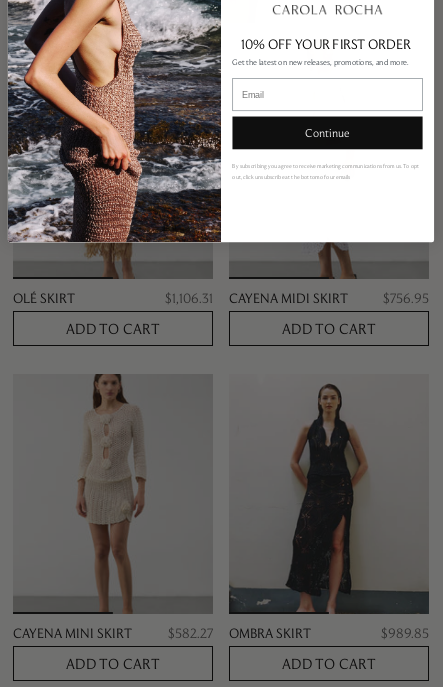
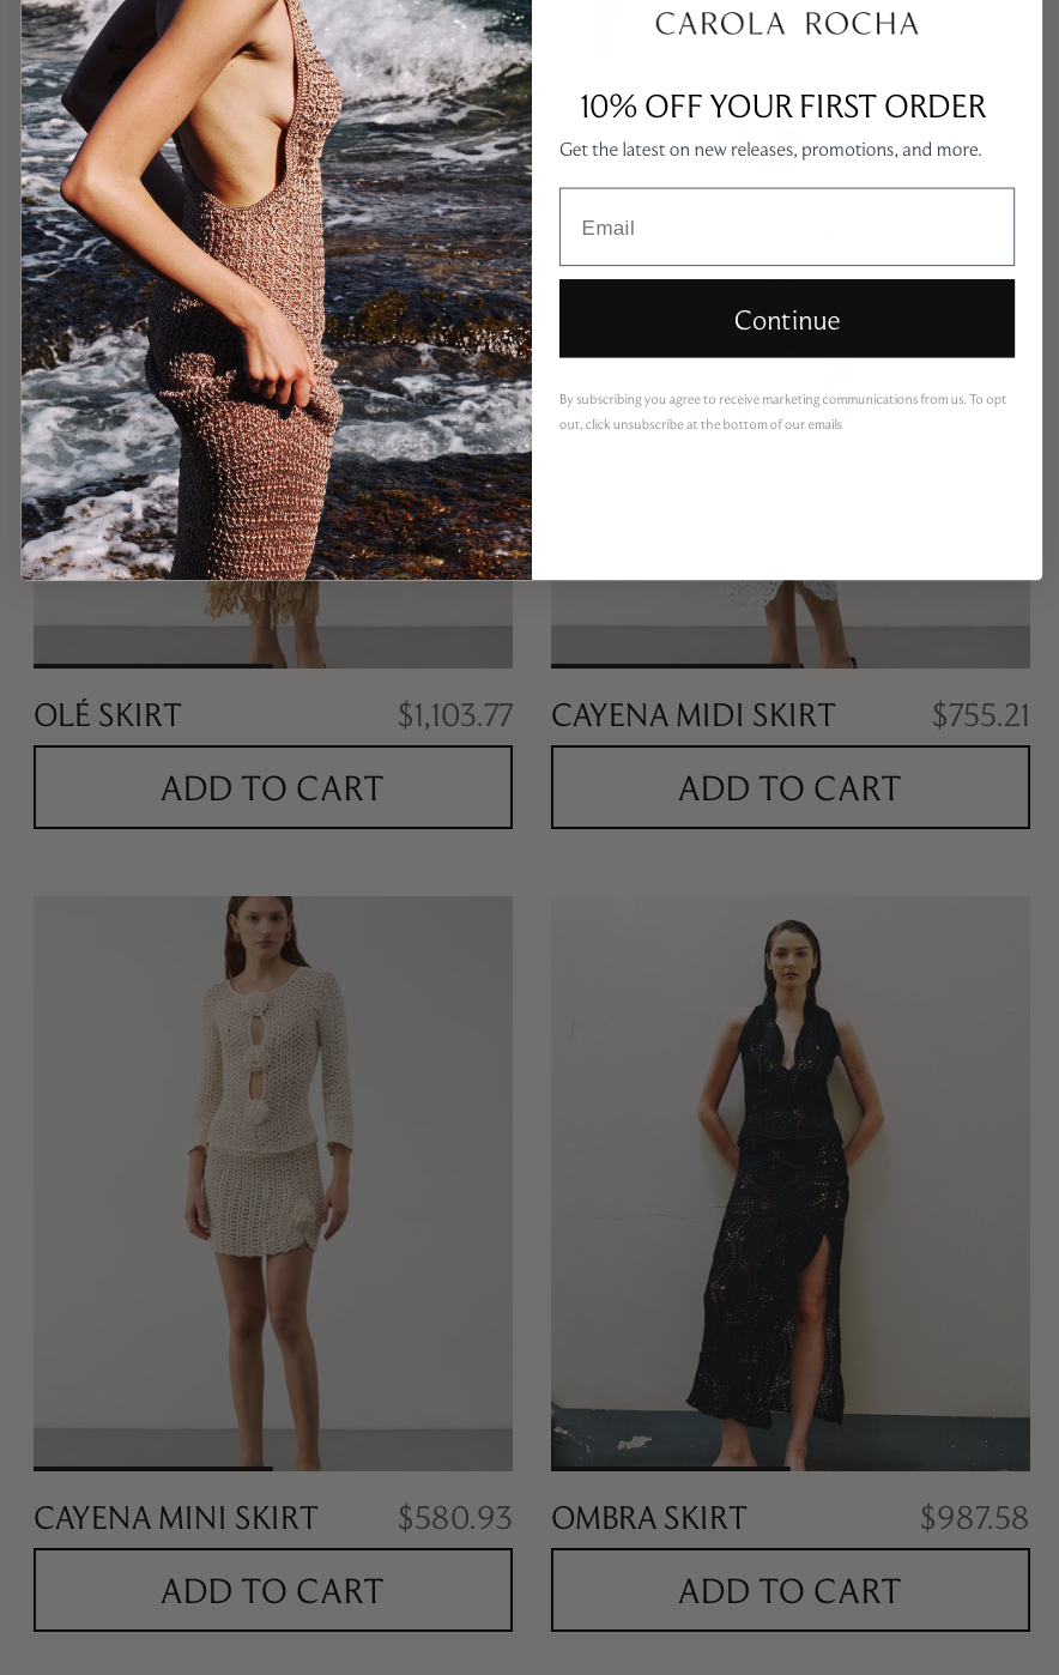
- $1,106.31
+ $1,103.77

- $756.95
+ $755.21

- CAYENA MINI SKIRT $582.27 OMBRA SKIRT
+ CAYENA MINI SKIRT $580.93 OMBRA SKIRT

- $989.85
+ $987.58
